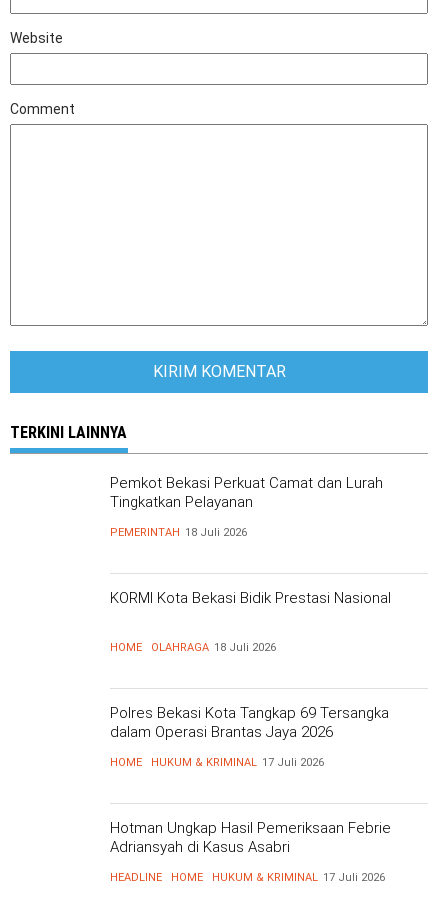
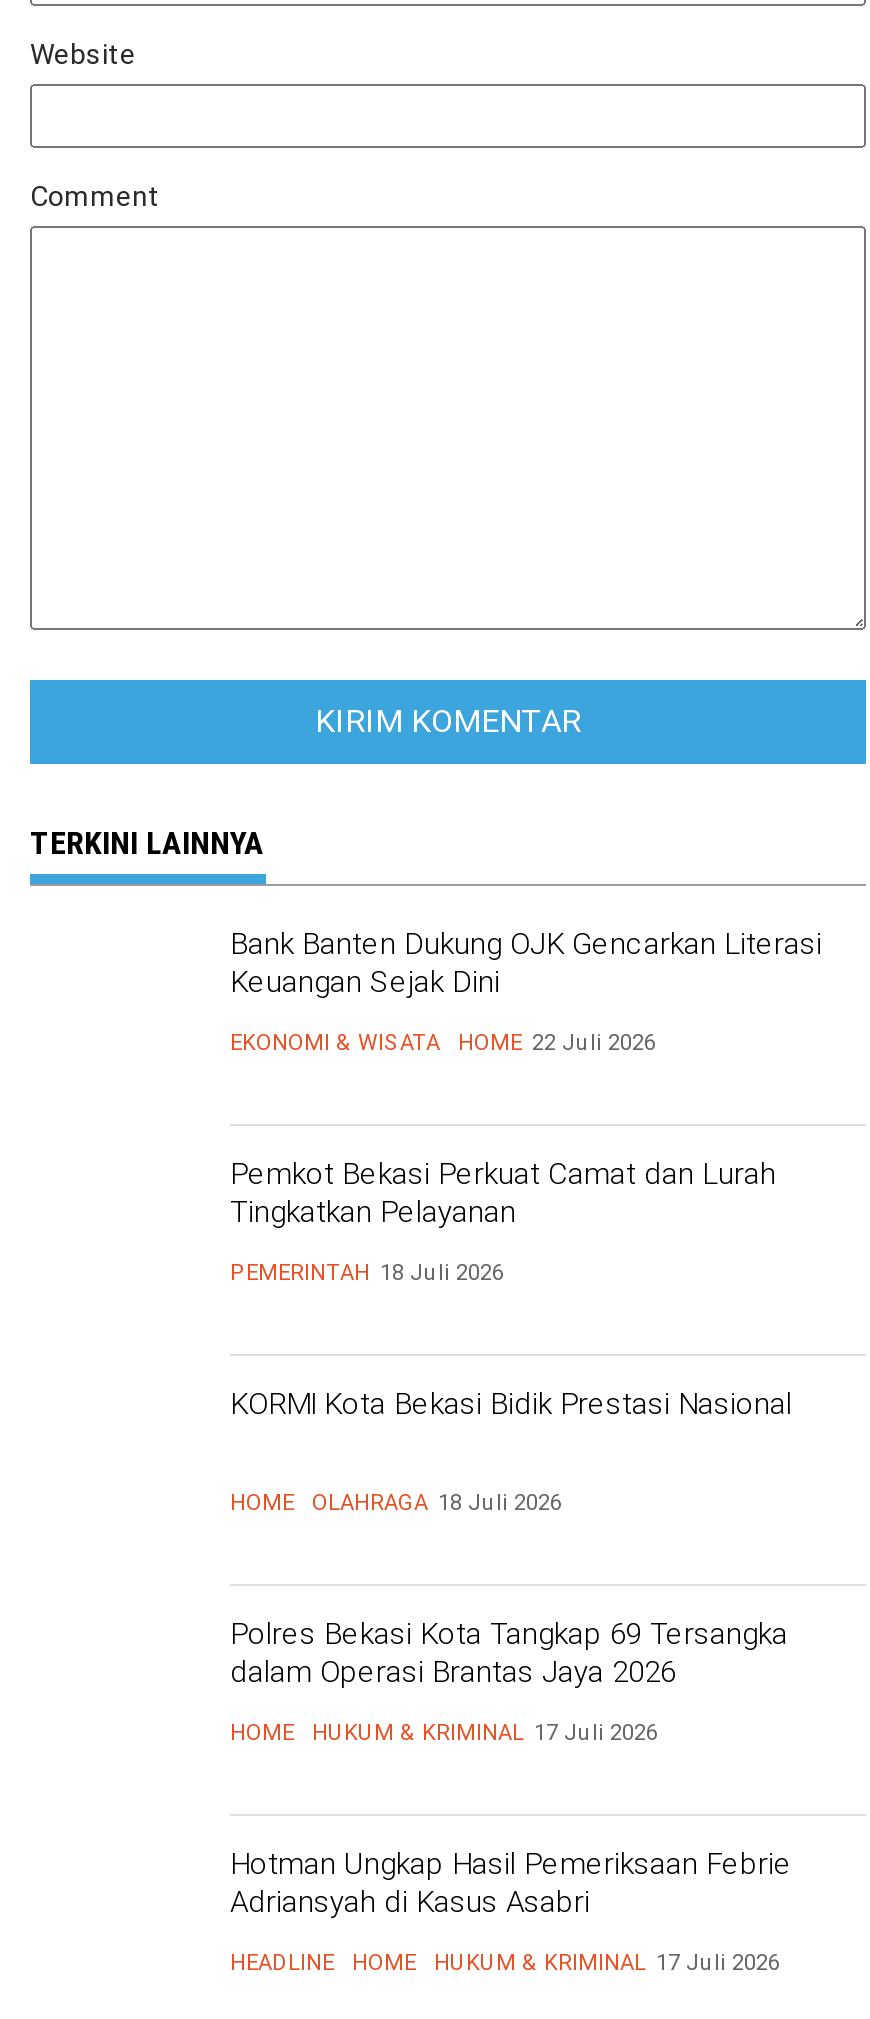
+ Bank Banten Dukung OJK Gencarkan Literasi
+ Keuangan Sejak Dini
+ EKONOMI & WISATA
+ HOME 22 Juli 2026
